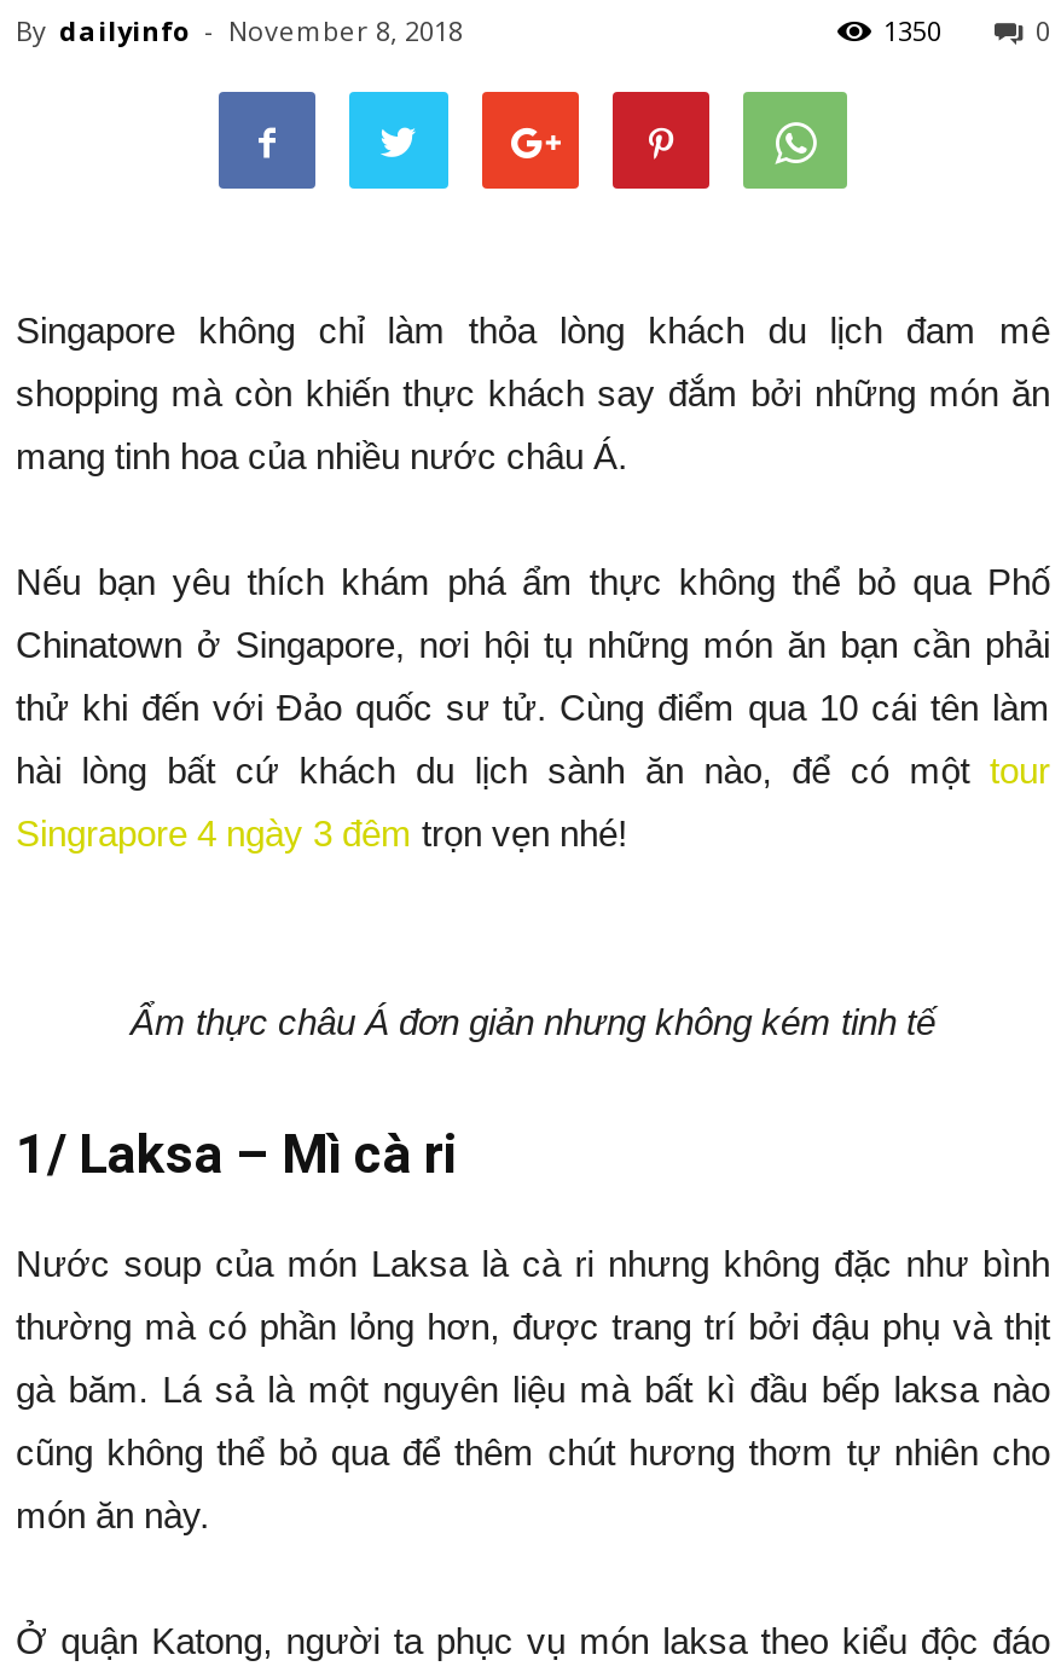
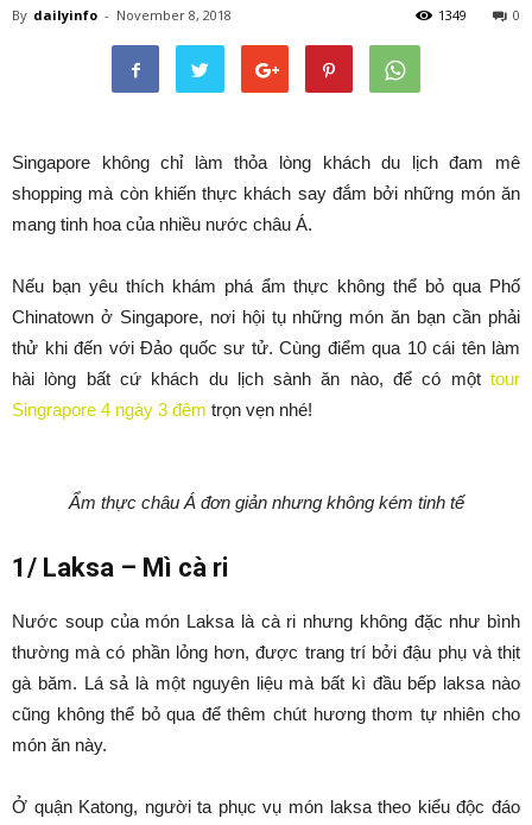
- 1350
+ 1349
